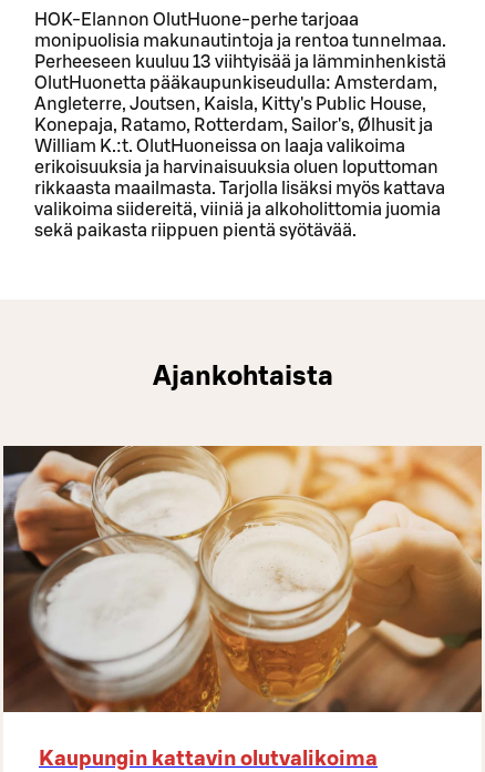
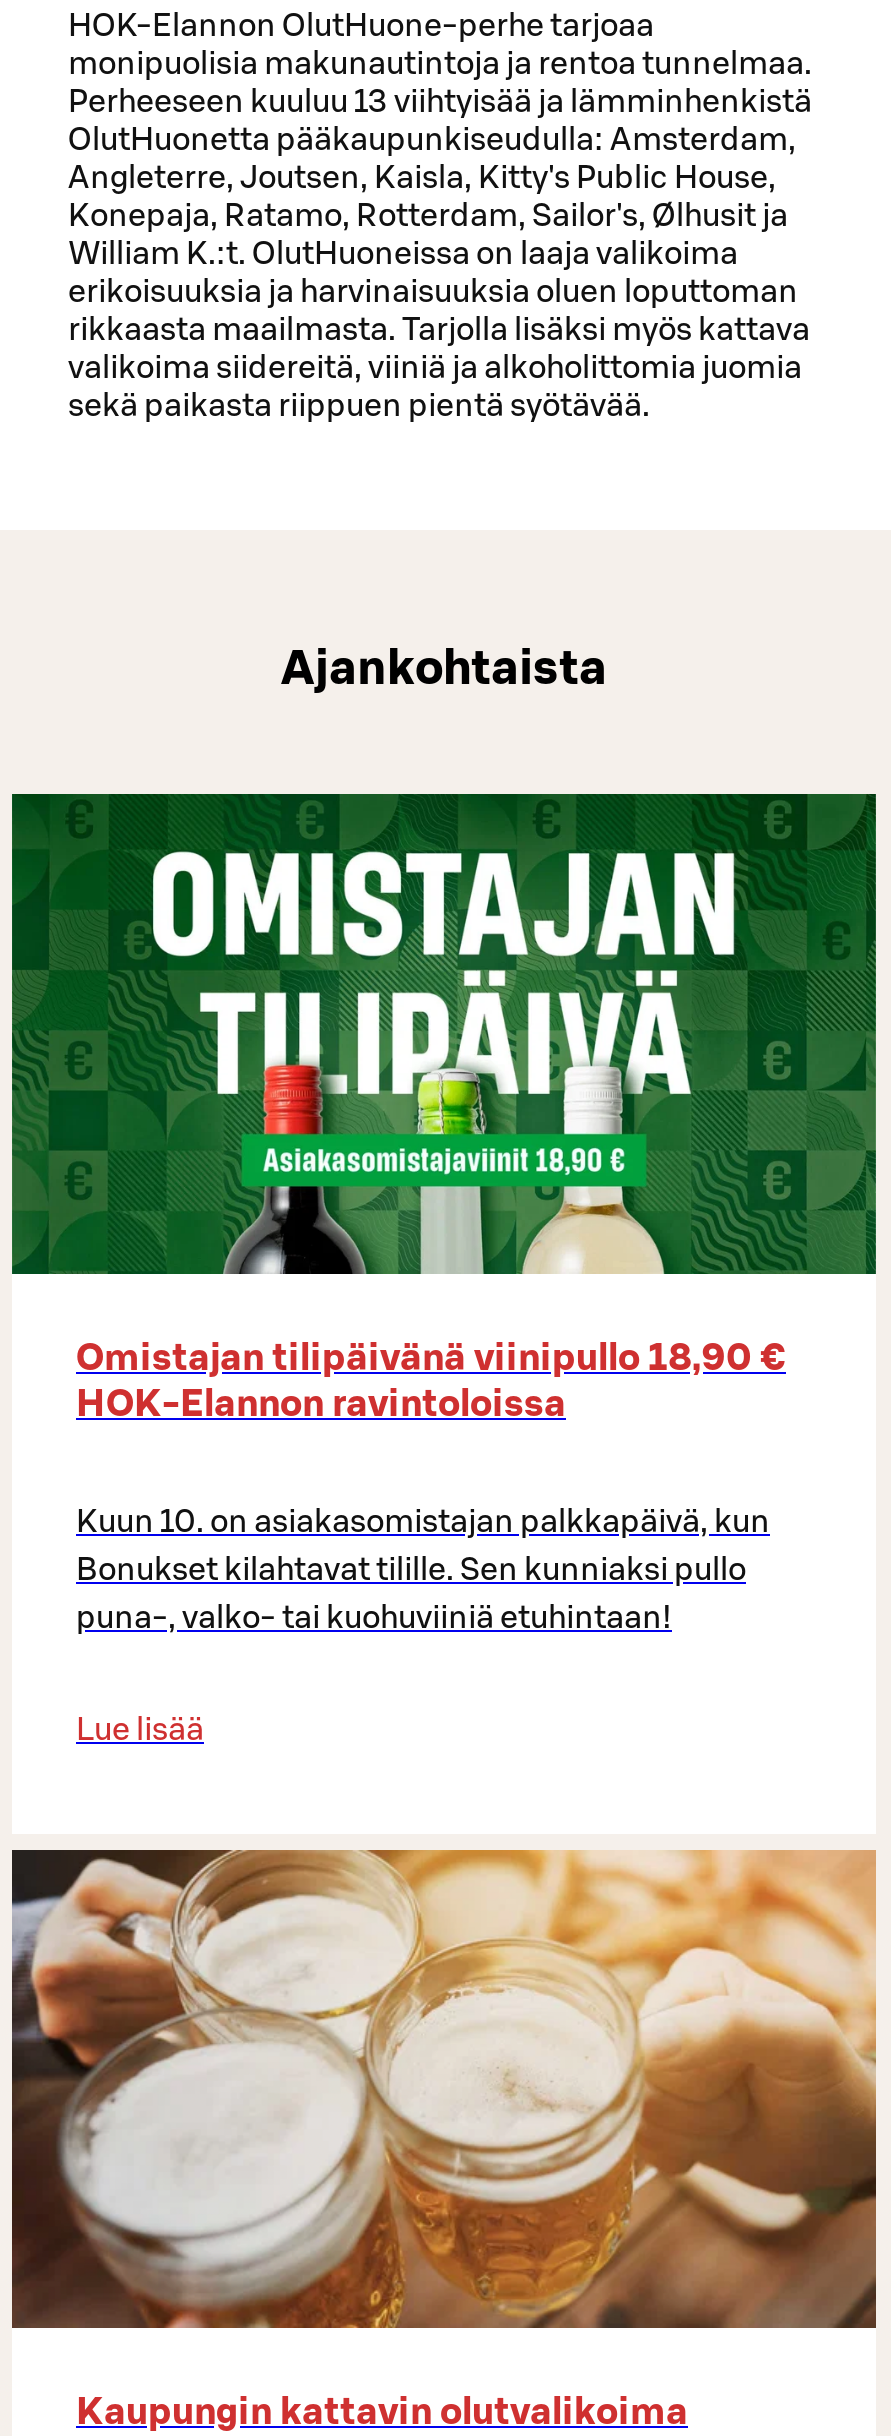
+ [image]
+ Omistajan tilipäivänä viinipullo 18,90 €
+ HOK-Elannon ravintoloissa
+ Kuun 10. on asiakasomistajan palkkapäivä, kun
+ Bonukset kilahtavat tilille. Sen kunniaksi pullo
+ puna-, valko- tai kuohuviiniä etuhintaan!
+ Lue lisää
